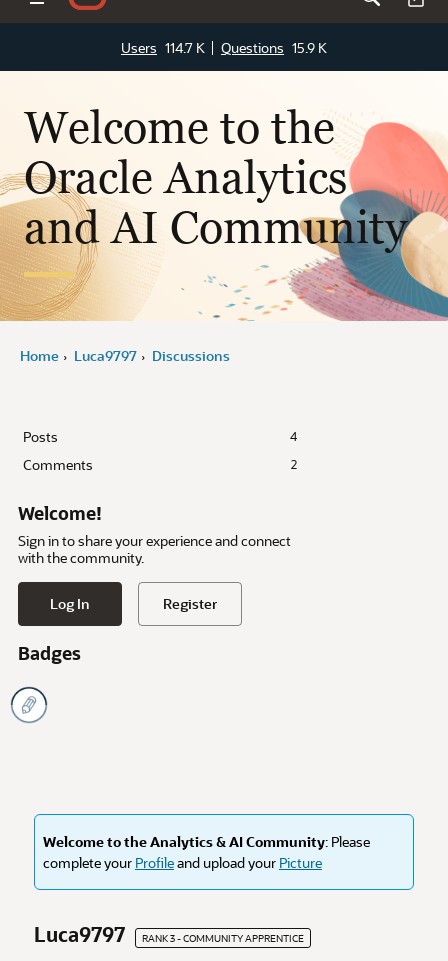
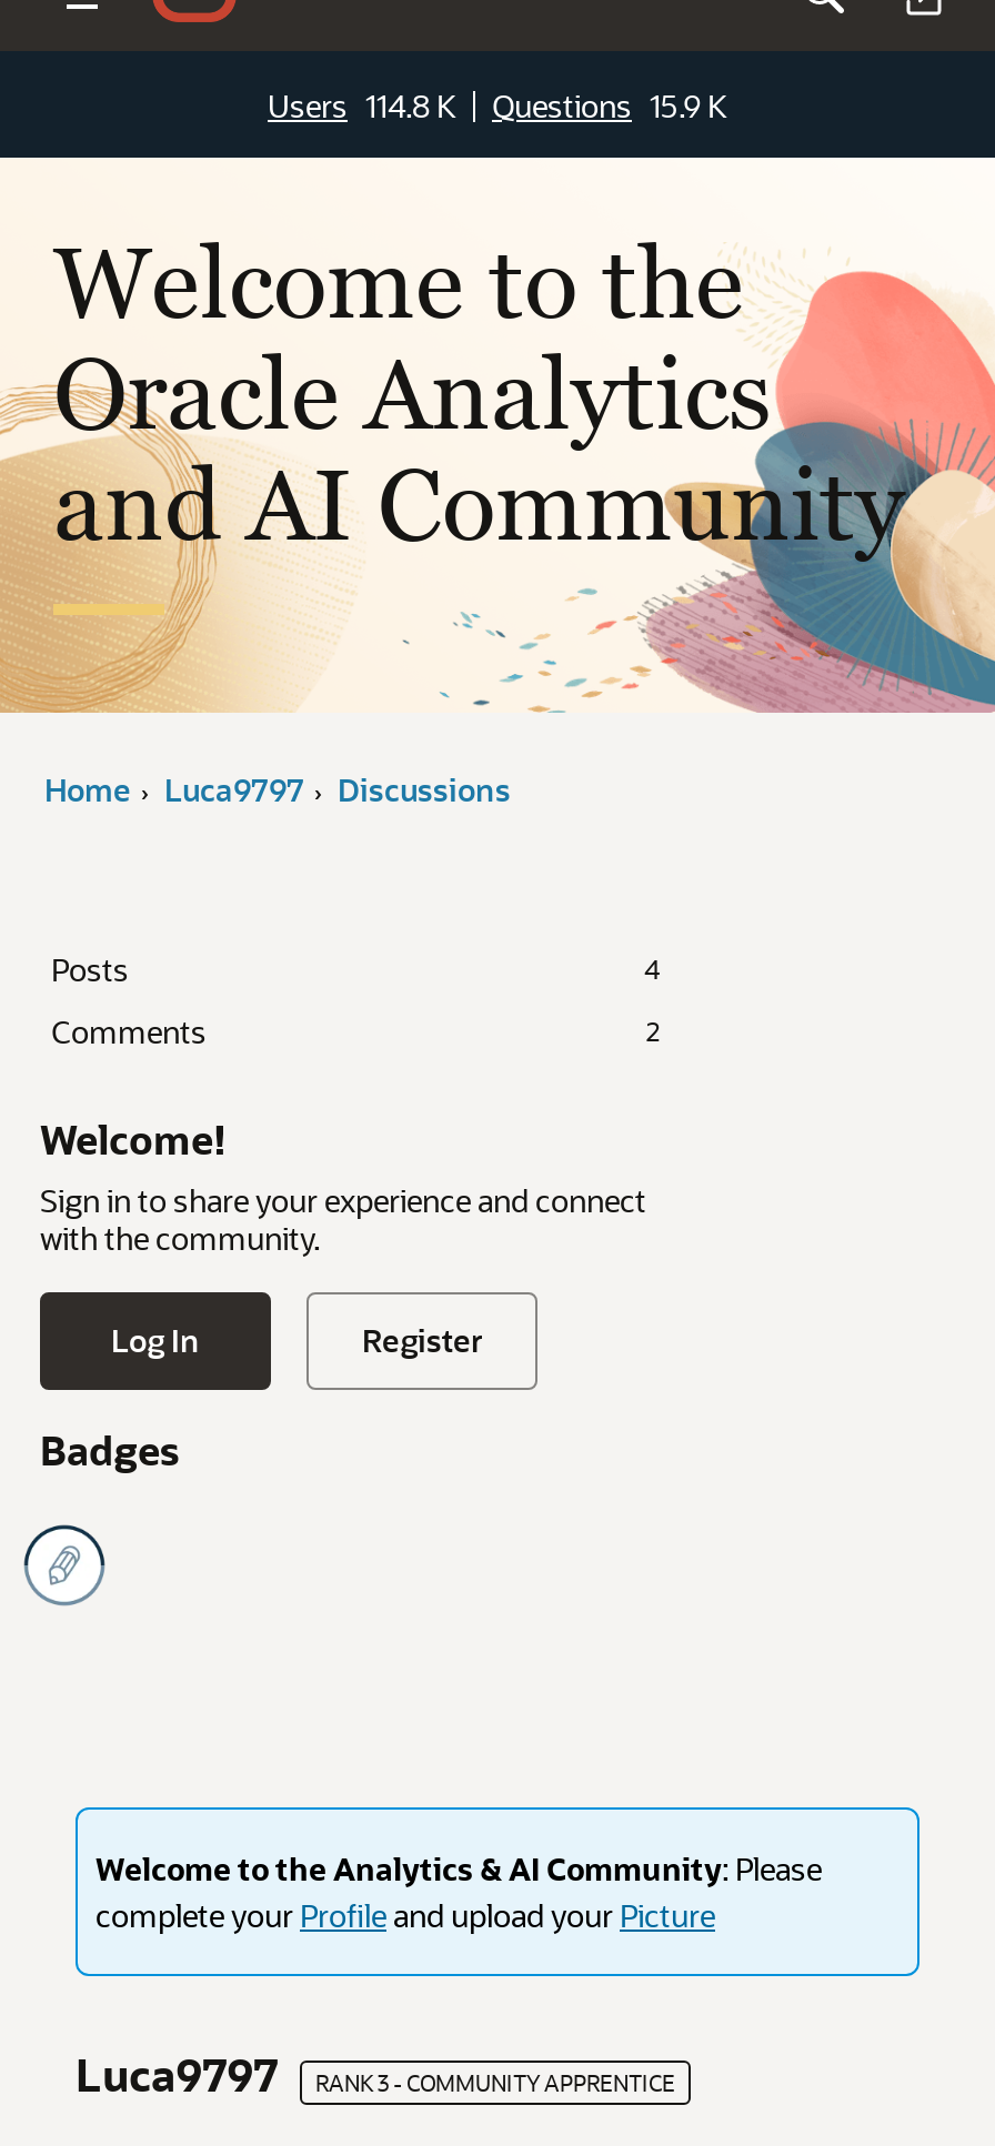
- Users 114.7 K Questions 15.9 K
+ Users 114.8 K Questions 15.9 K
